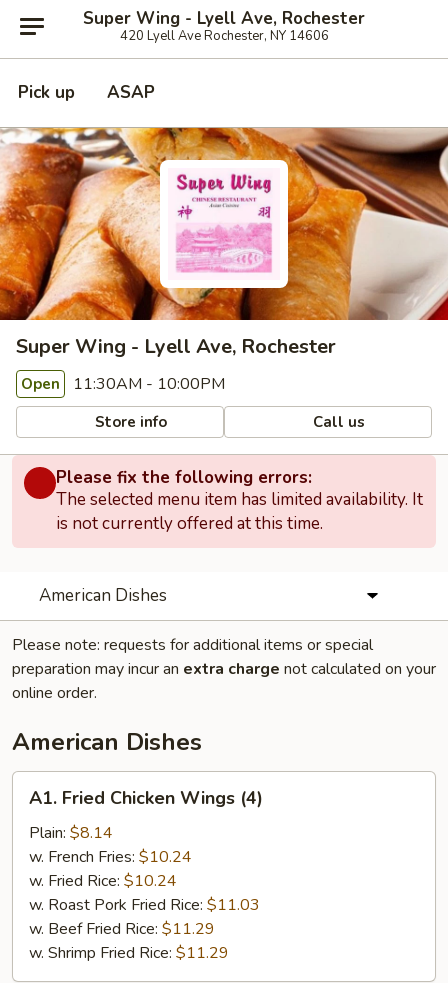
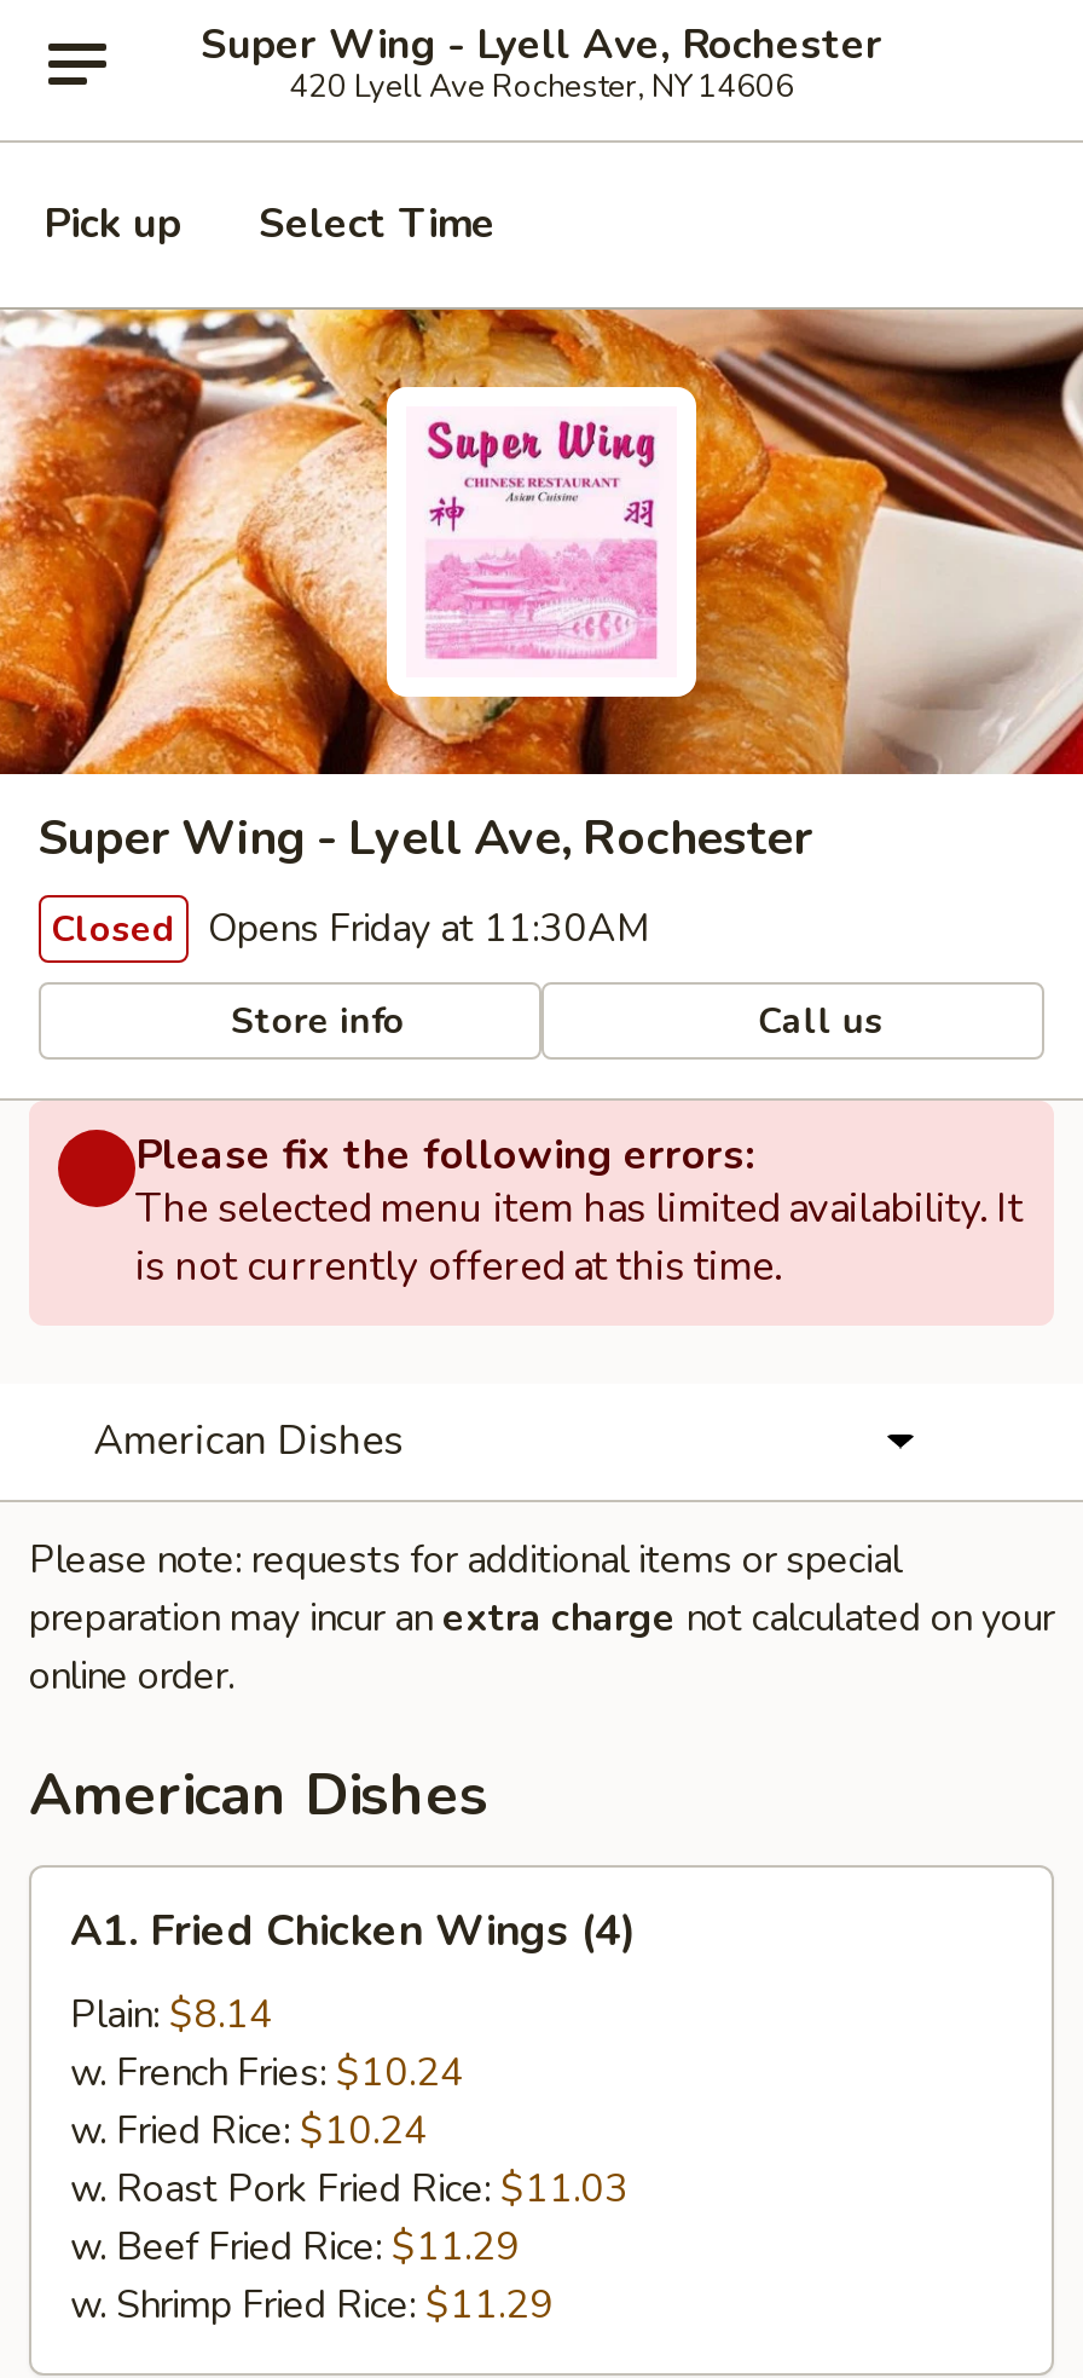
- ASAP
+ Select Time

- Open 11:30AM - 10:00PM
+ Closed Opens Friday at 11:30AM
